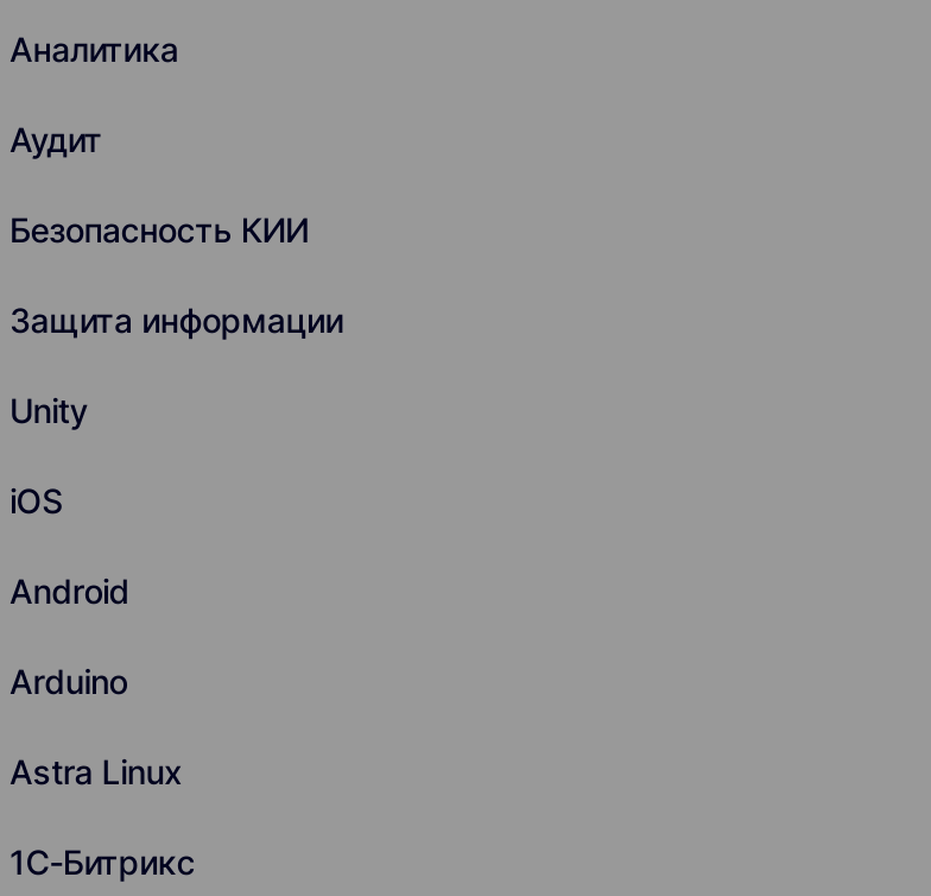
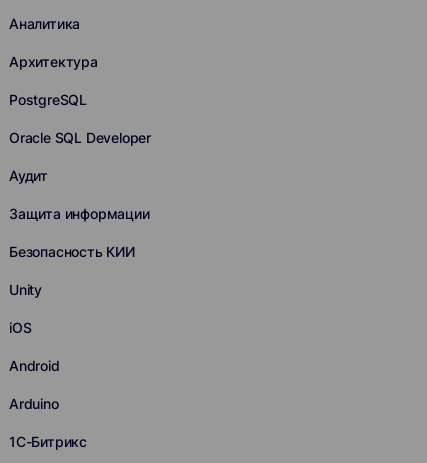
+ Архитектура
+ PostgreSQL
+ Oracle SQL Developer

moved down: Аудит

moved down: Безопасность КИИ

moved down: Unity | iOS | Android | Arduino

- Astra Linux
